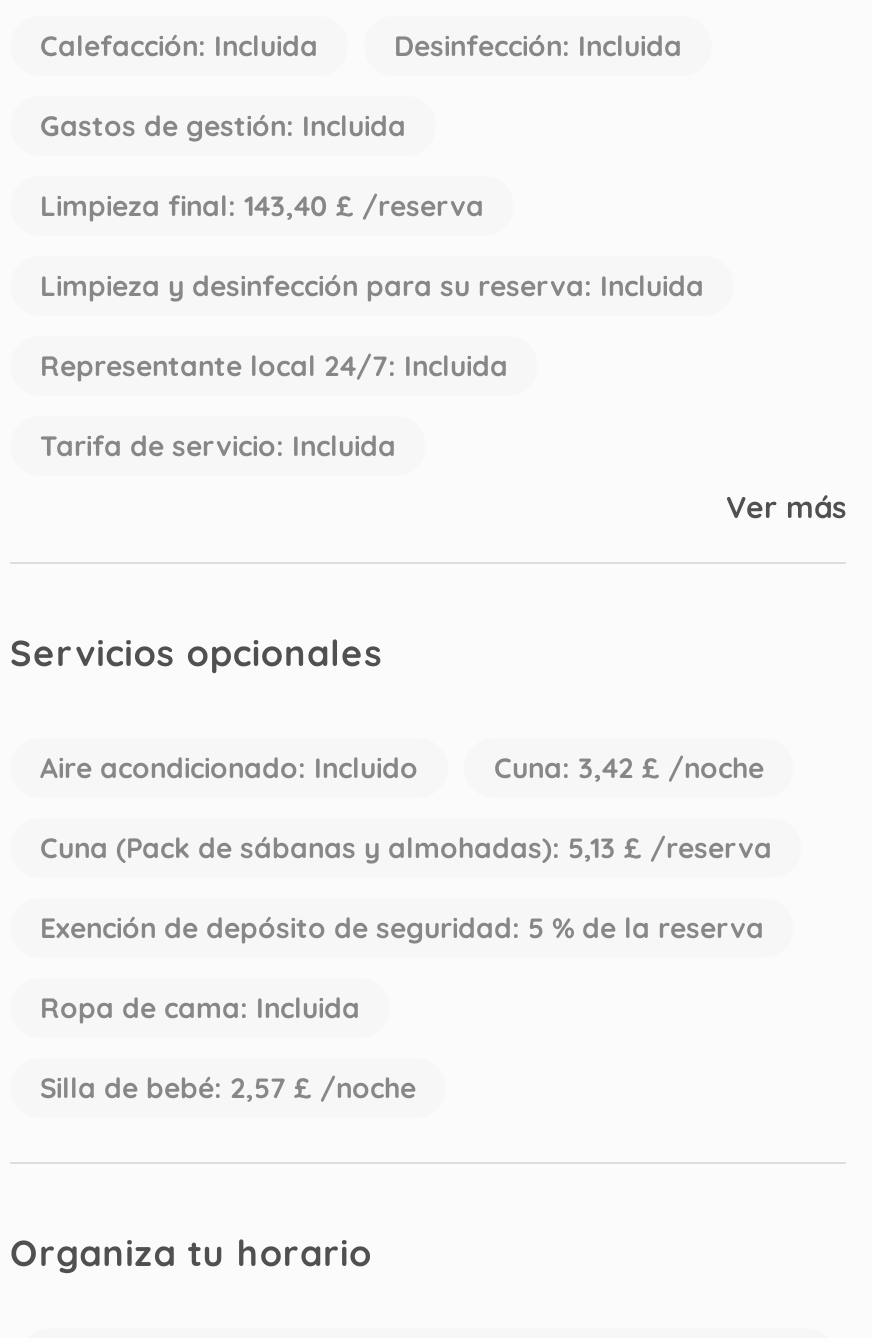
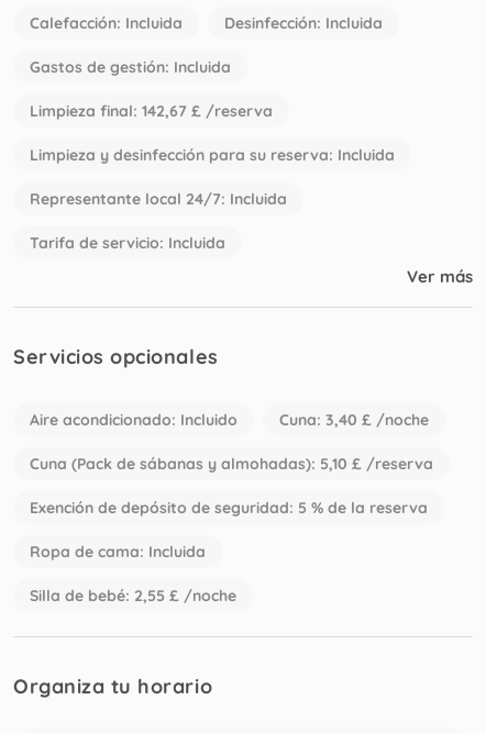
- Limpieza final: 143,40 £ /reserva
+ Limpieza final: 142,67 £ /reserva

- Cuna: 3,42 £ /noche
+ Cuna: 3,40 £ /noche

- Cuna (Pack de sábanas y almohadas): 5,13 £ /reserva
+ Cuna (Pack de sábanas y almohadas): 5,10 £ /reserva

- Silla de bebé: 2,57 £ /noche
+ Silla de bebé: 2,55 £ /noche
